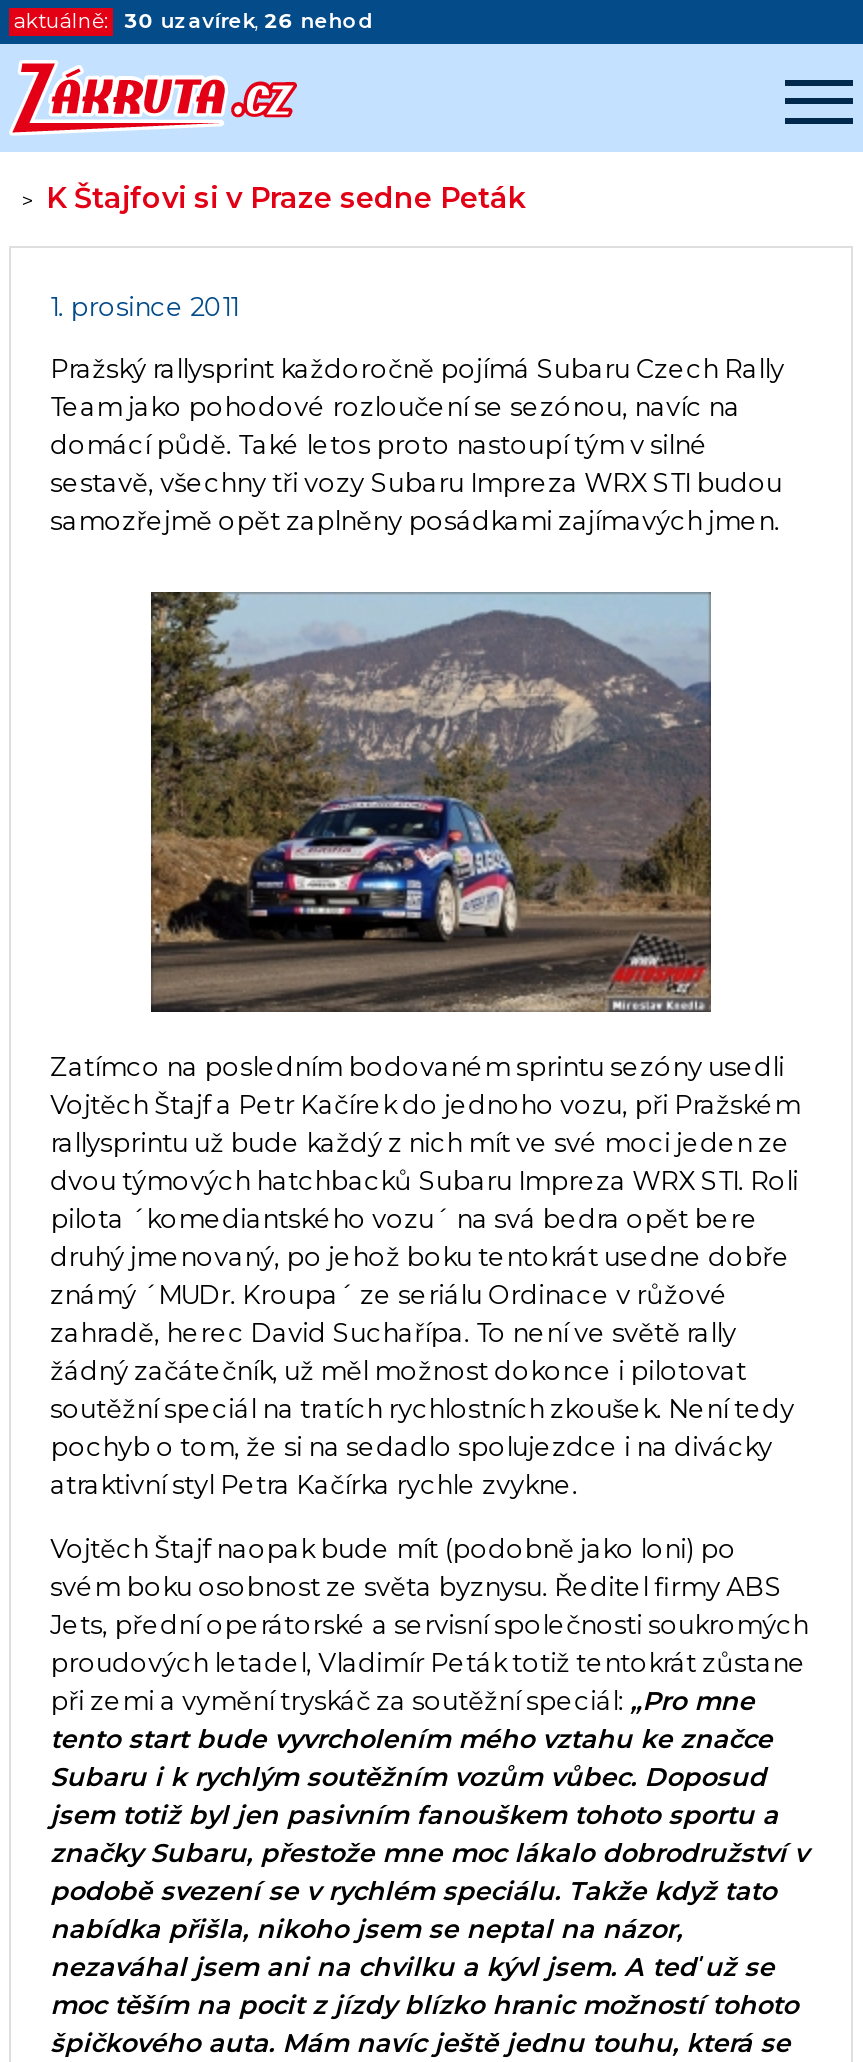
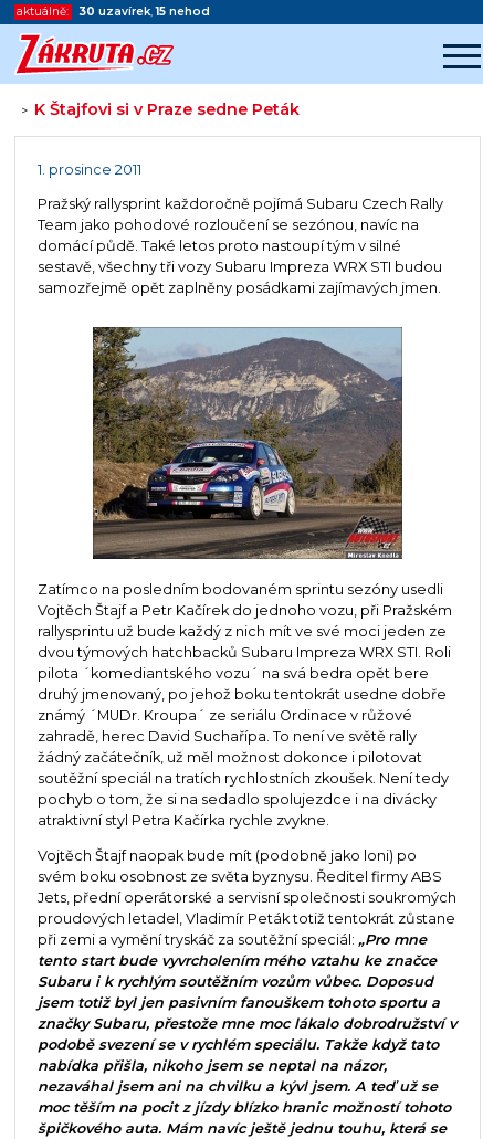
- 30 uzavírek, 26 nehod
+ 30 uzavírek, 15 nehod
